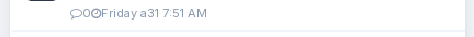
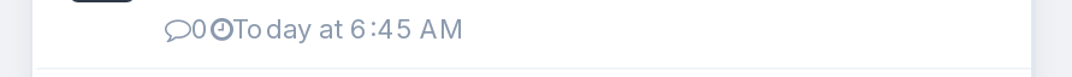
- 0 Friday a31 7:51 AM
+ 0 Today at 6:45 AM
